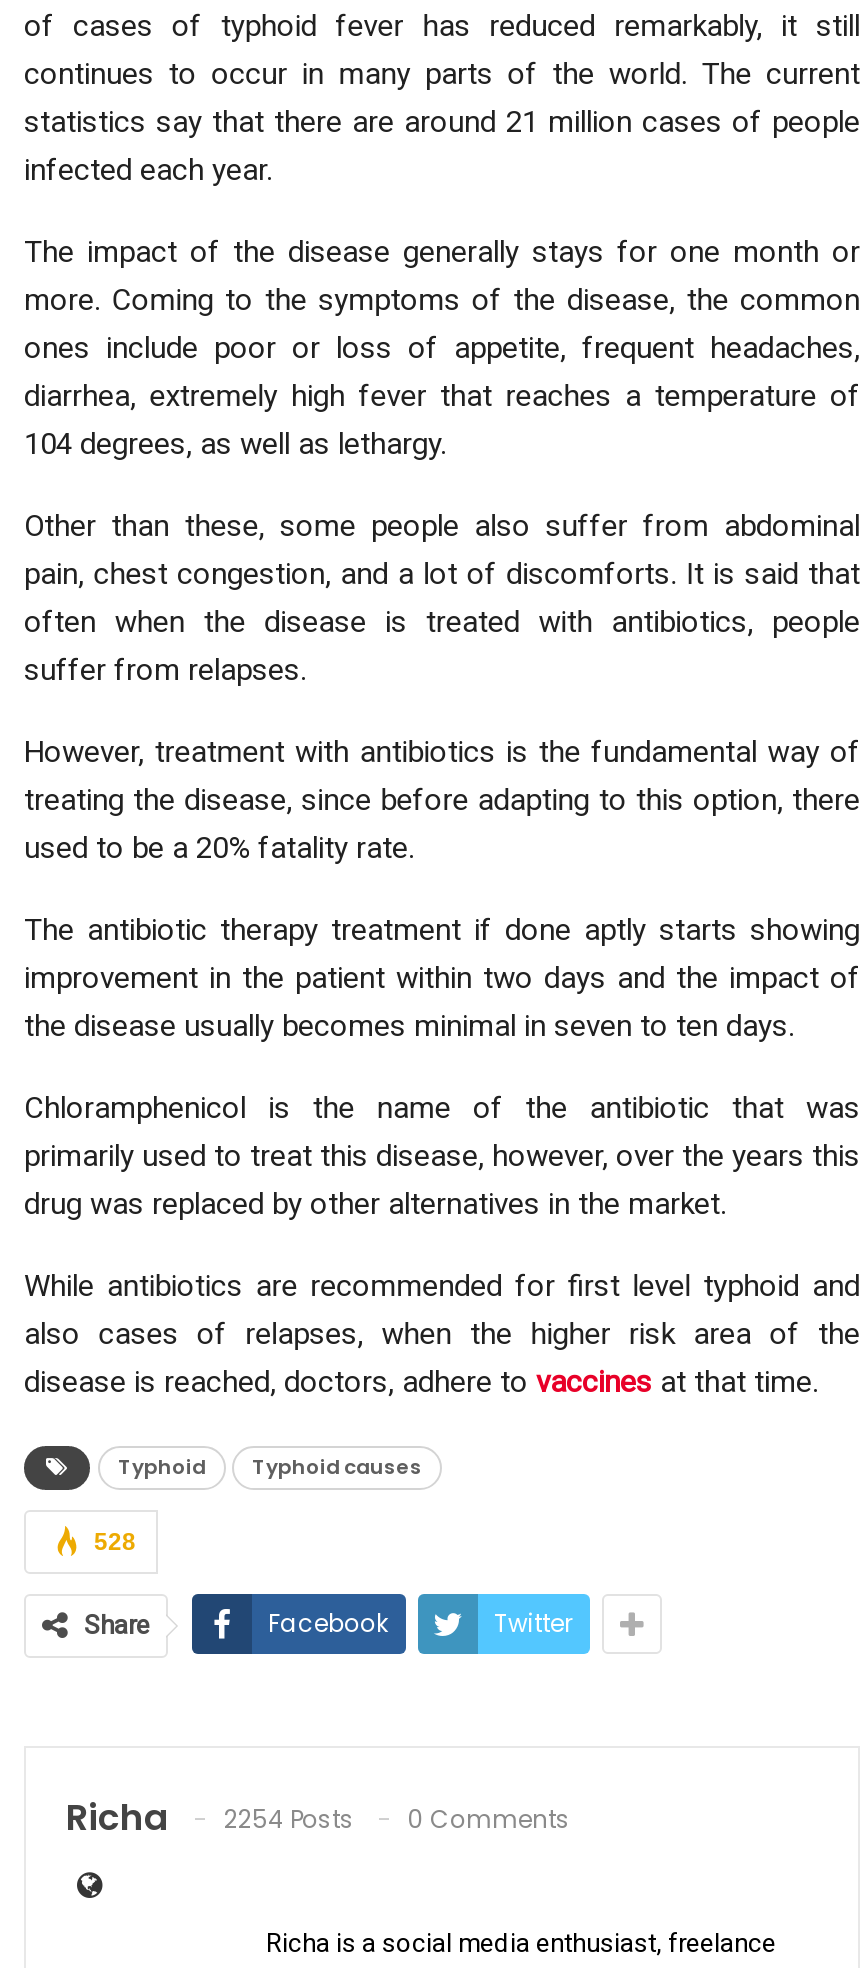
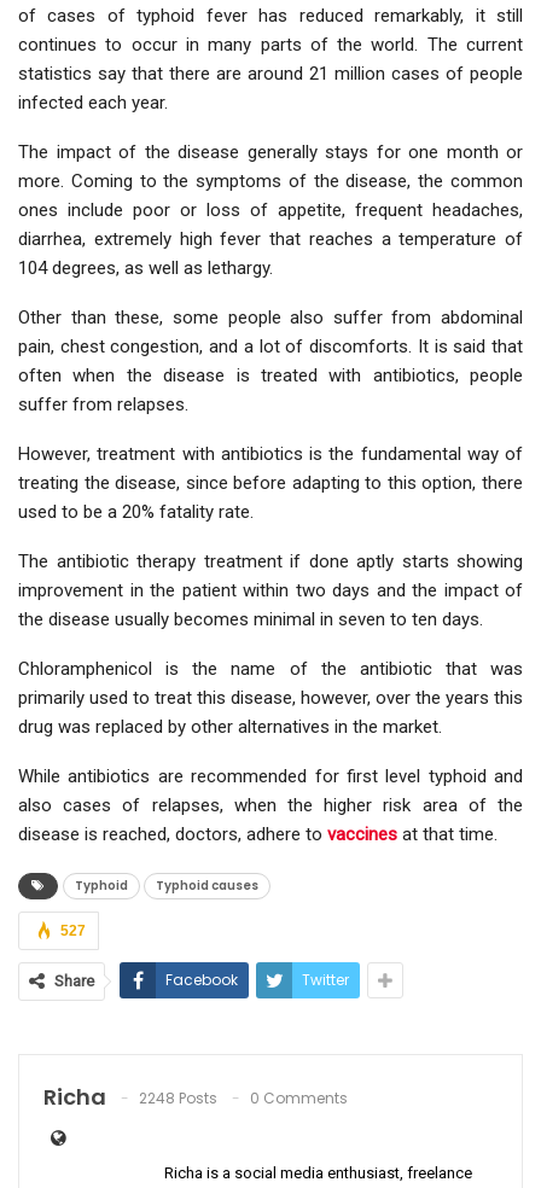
- 528
+ 527

- Richa 2254 Posts 0 Comments
+ Richa 2248 Posts 0 Comments
